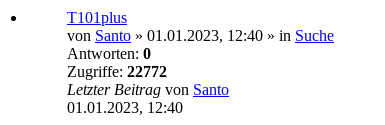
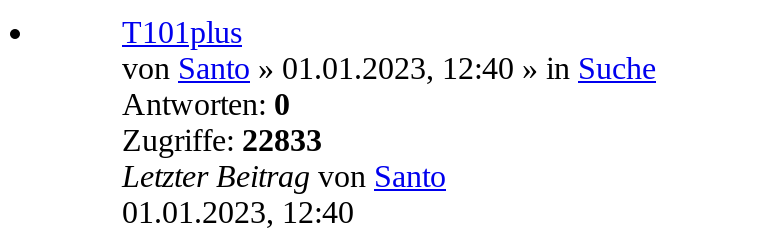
- Zugriffe: 22772
+ Zugriffe: 22833
